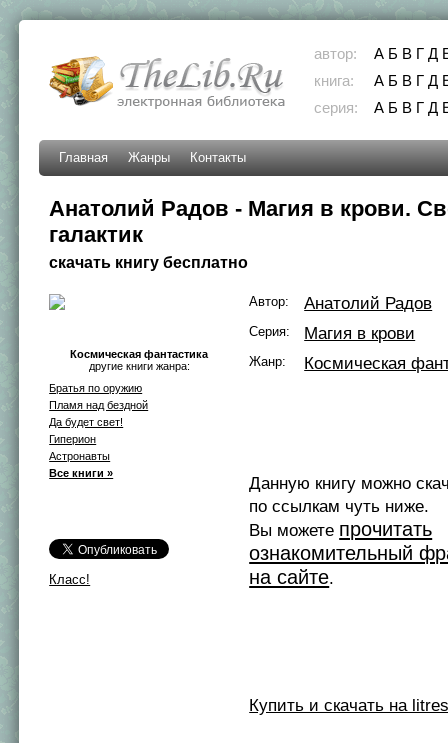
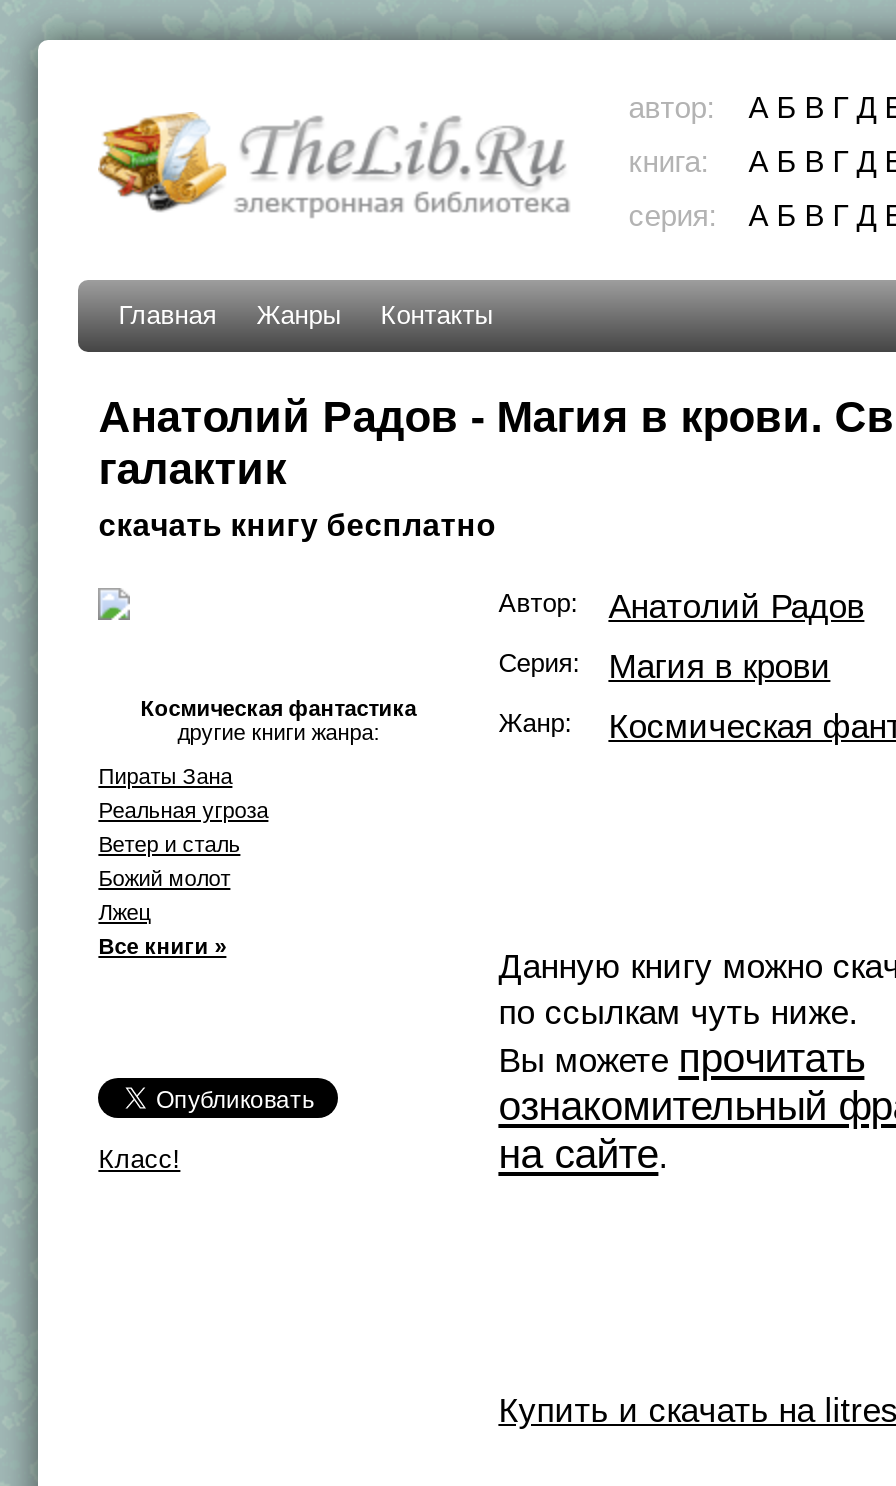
- Братья по оружию
- Пламя над бездной
- Да будет свет!
- Гиперион
- Астронавты
+ Пираты Зана
+ Реальная угроза
+ Ветер и сталь
+ Божий молот
+ Лжец
